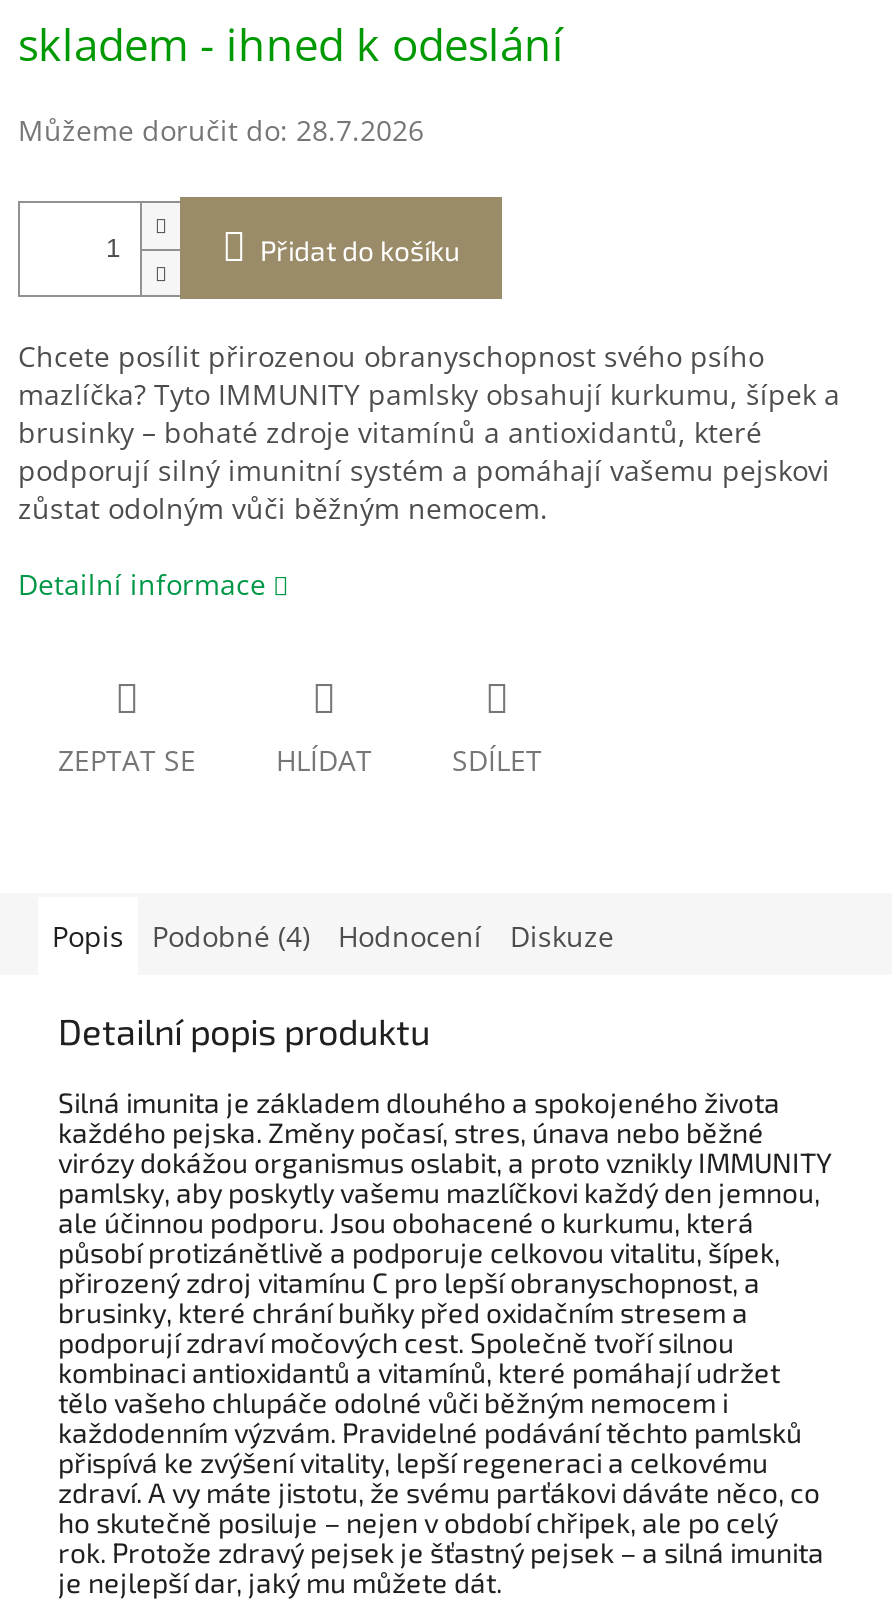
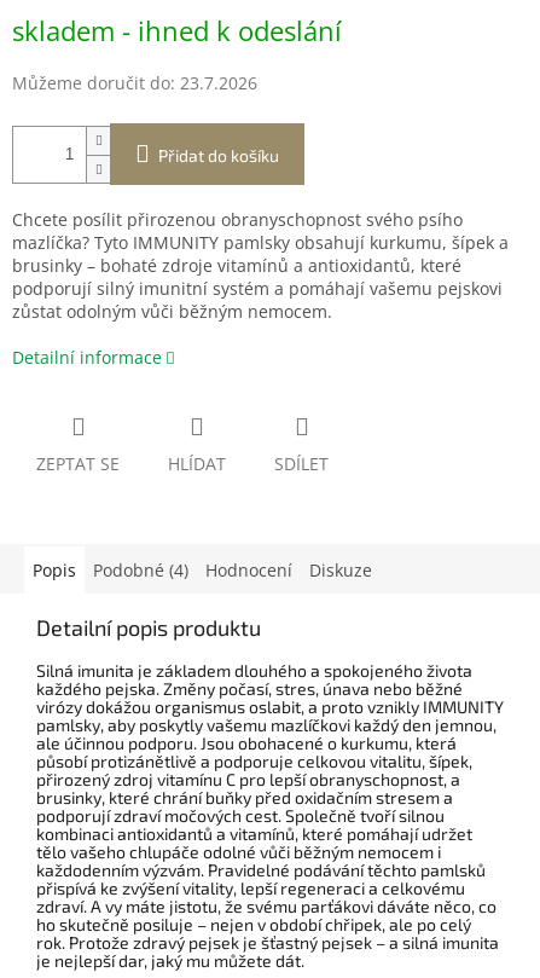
- Můžeme doručit do: 28.7.2026
+ Můžeme doručit do: 23.7.2026
